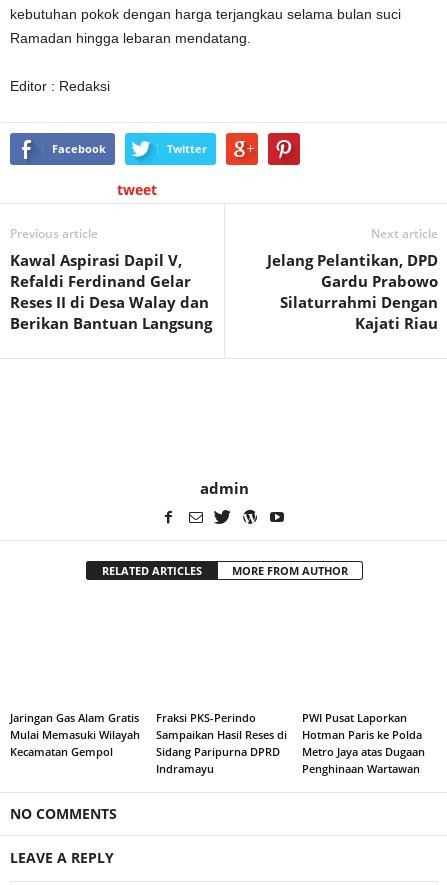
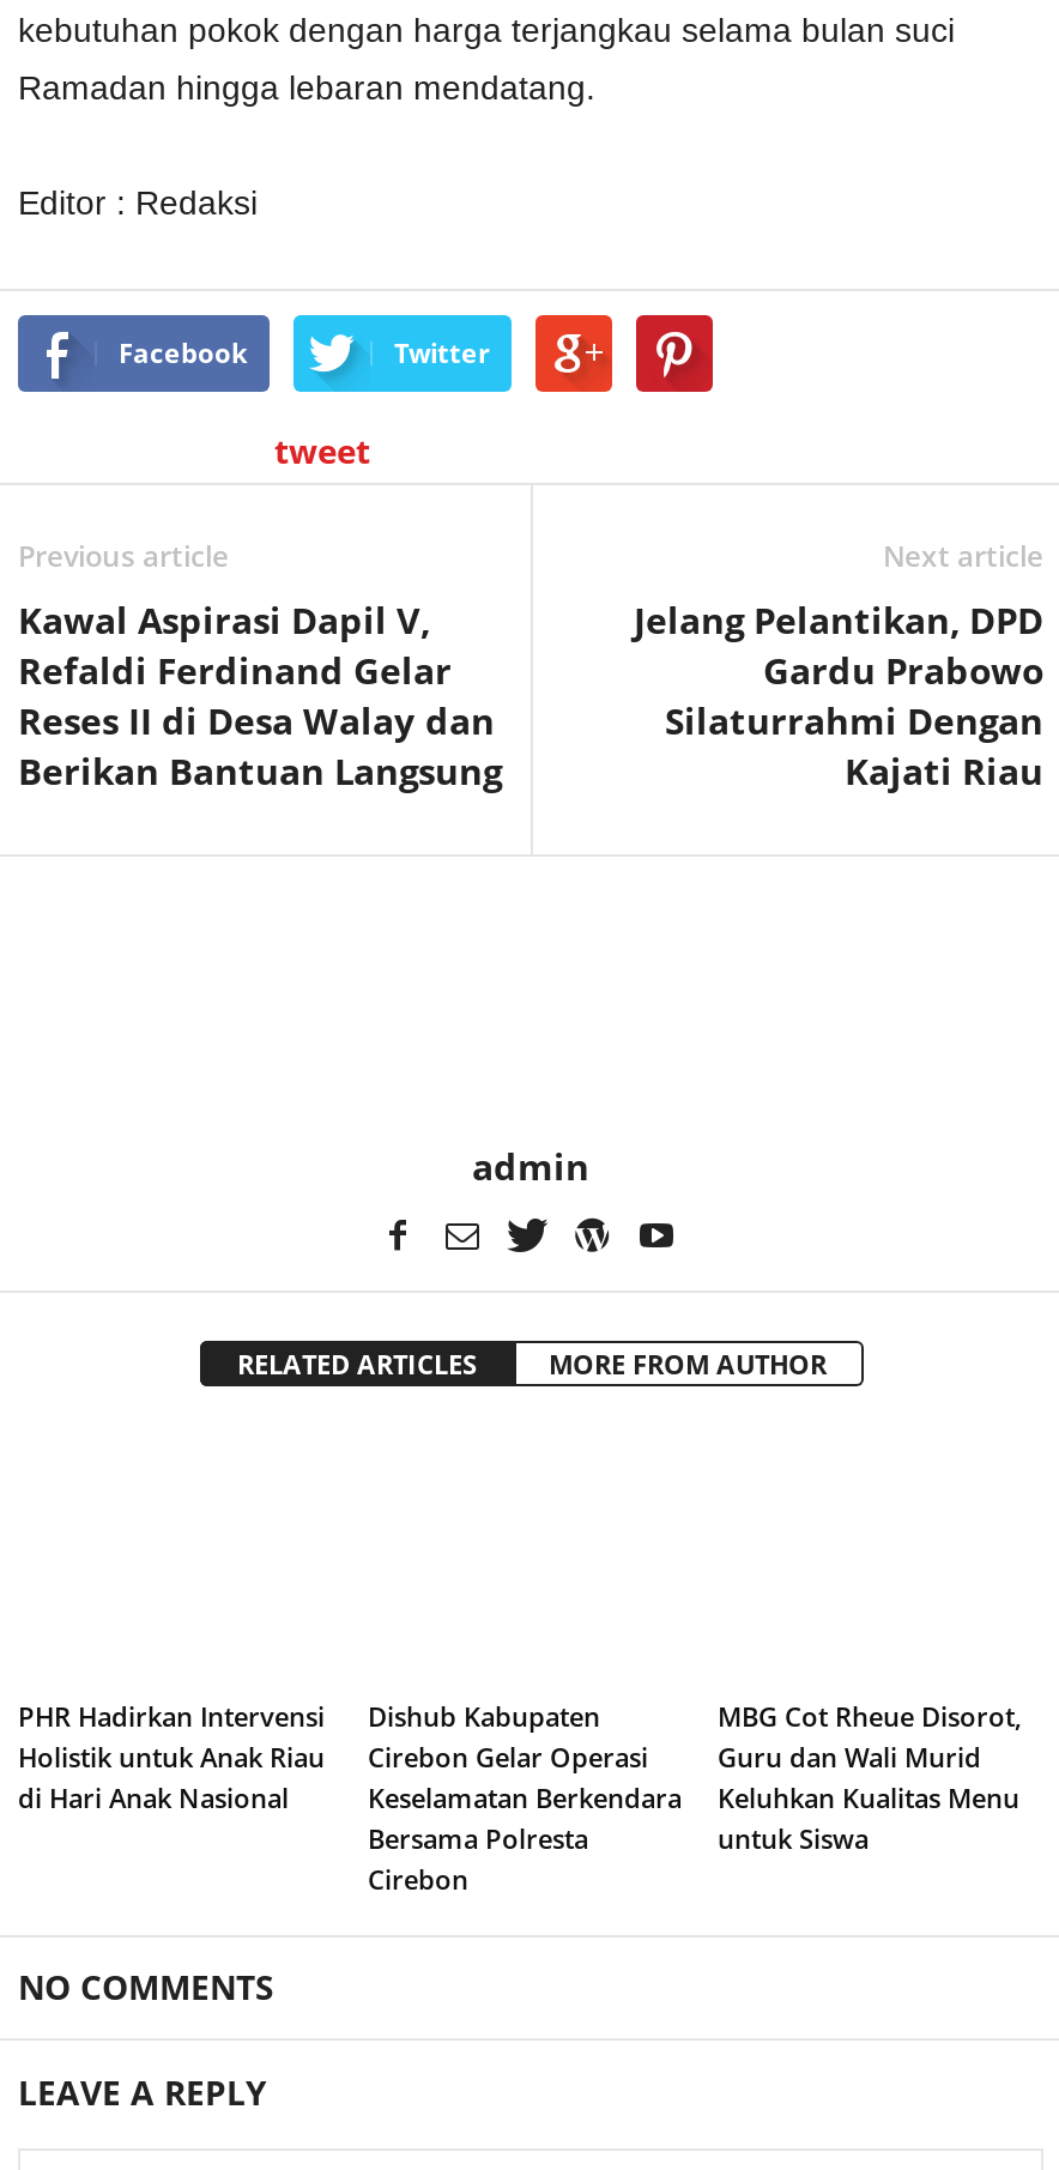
- Jaringan Gas Alam Gratis
- Mulai Memasuki Wilayah
- Kecamatan Gempol
+ PHR Hadirkan Intervensi
+ Holistik untuk Anak Riau
+ di Hari Anak Nasional

- Fraksi PKS-Perindo
- Sampaikan Hasil Reses di
- Sidang Paripurna DPRD
- Indramayu
+ Dishub Kabupaten
+ Cirebon Gelar Operasi
+ Keselamatan Berkendara
+ Bersama Polresta
+ Cirebon

- PWI Pusat Laporkan
- Hotman Paris ke Polda
- Metro Jaya atas Dugaan
- Penghinaan Wartawan
+ MBG Cot Rheue Disorot,
+ Guru dan Wali Murid
+ Keluhkan Kualitas Menu
+ untuk Siswa
